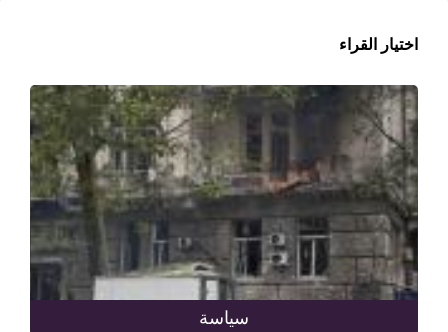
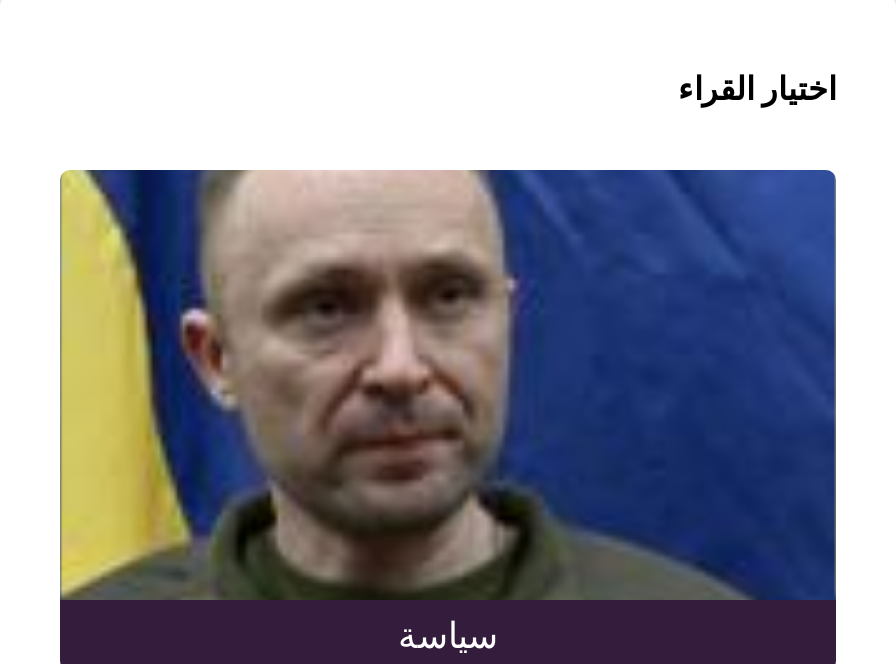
- [image]
+ [image]
